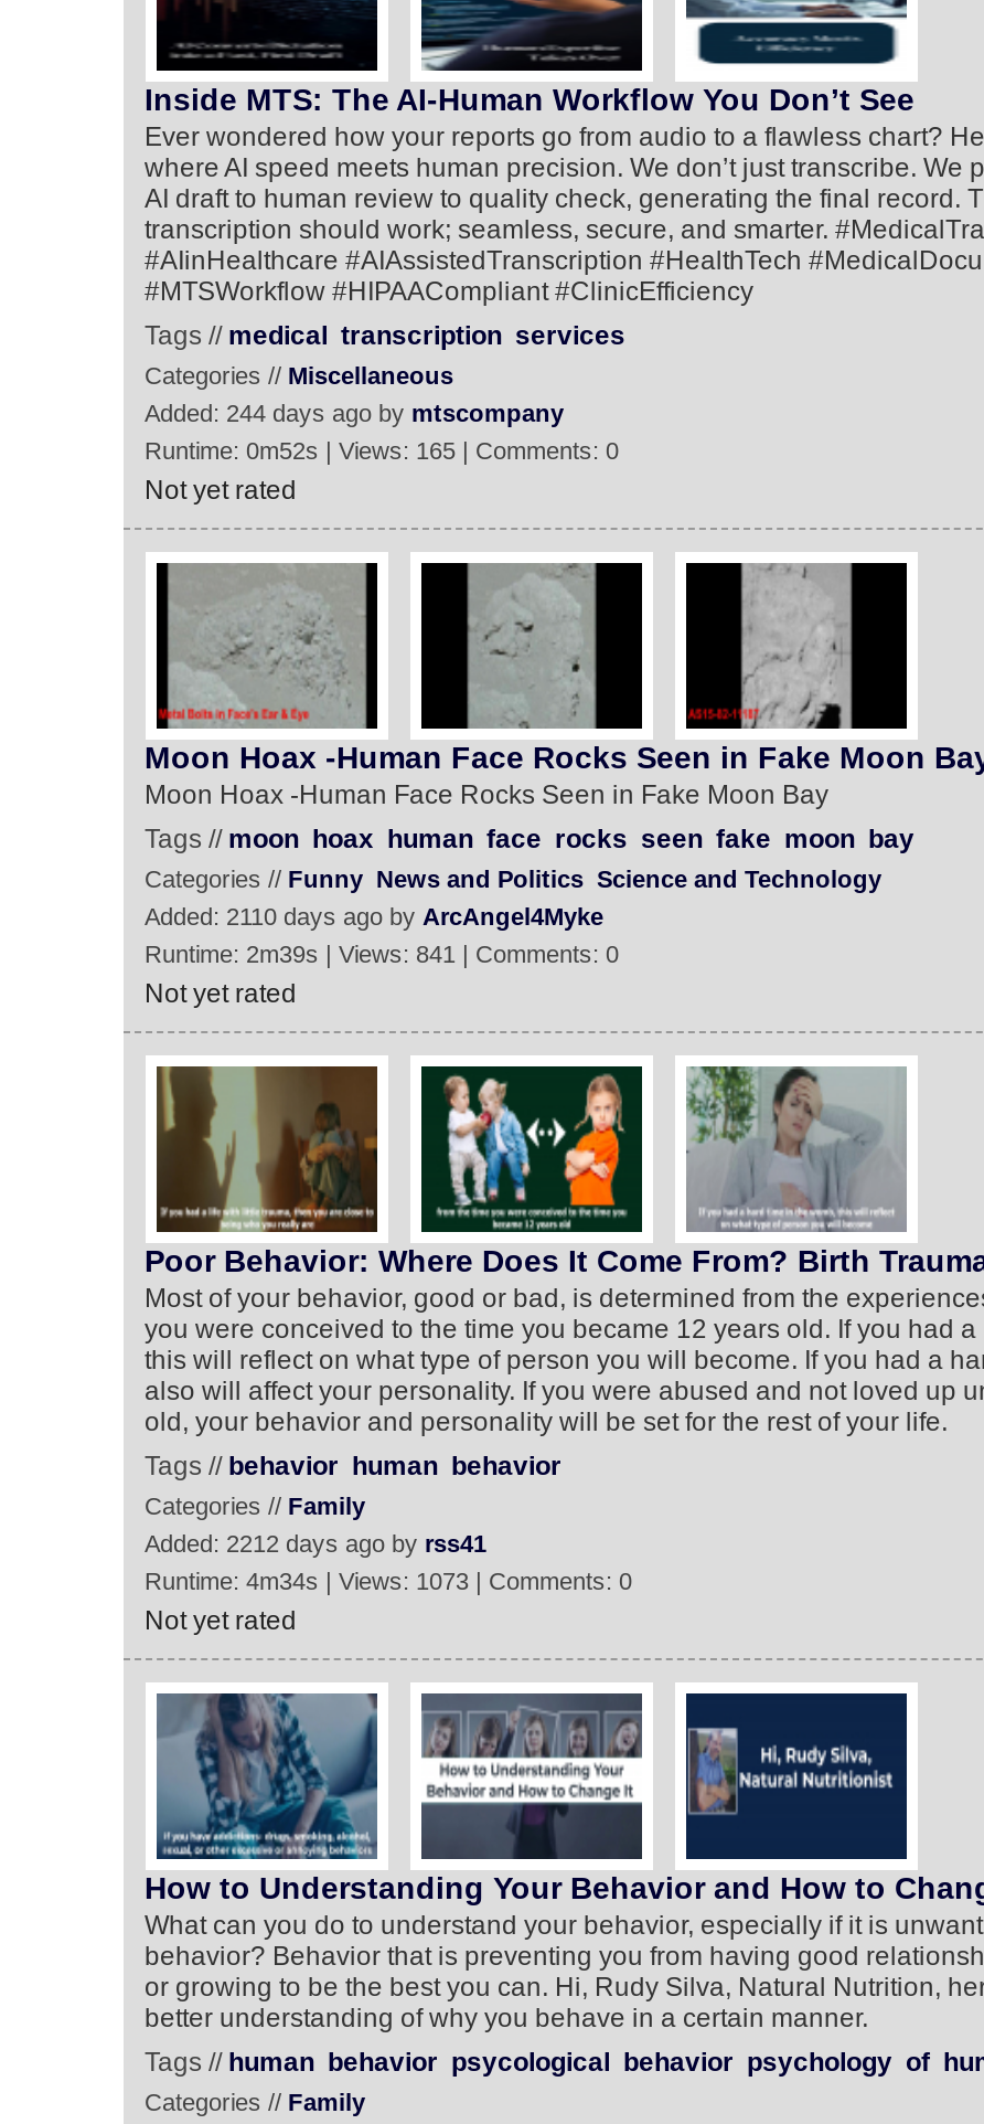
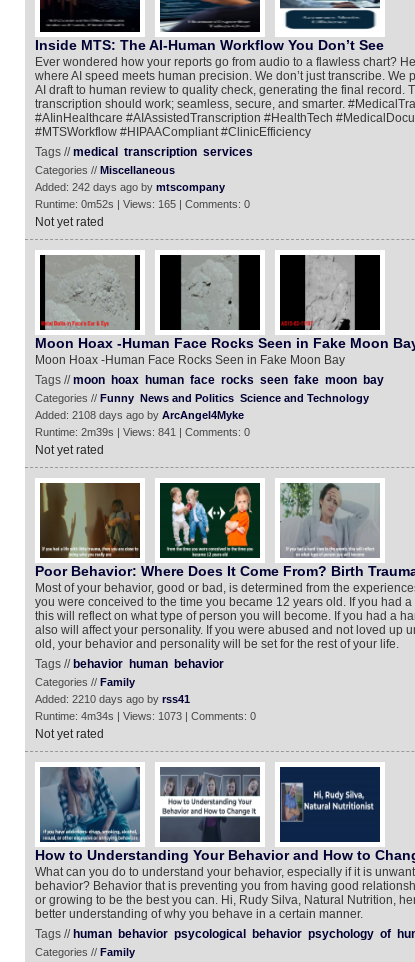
- Added: 244 days ago by mtscompany
+ Added: 242 days ago by mtscompany

- Added: 2110 days ago by ArcAngel4Myke
+ Added: 2108 days ago by ArcAngel4Myke

- Added: 2212 days ago by rss41
+ Added: 2210 days ago by rss41
